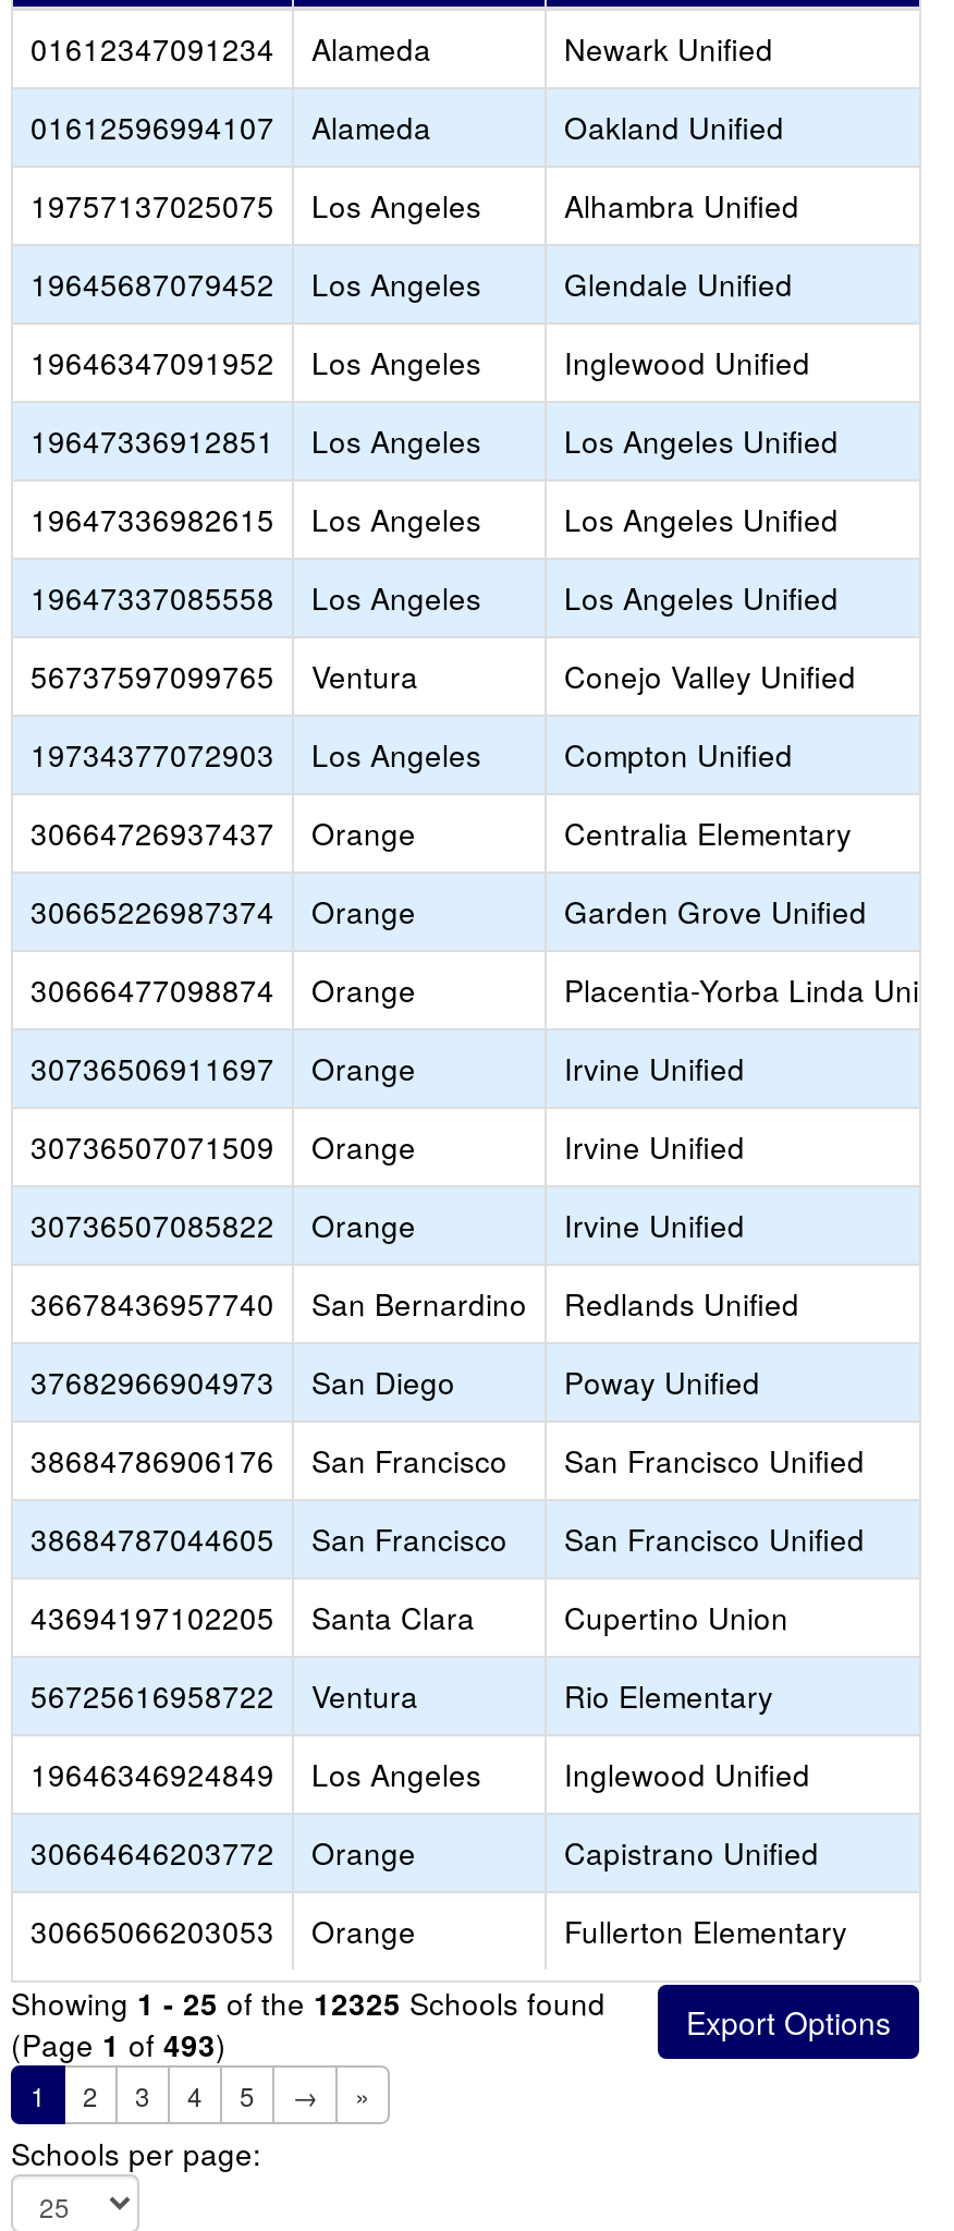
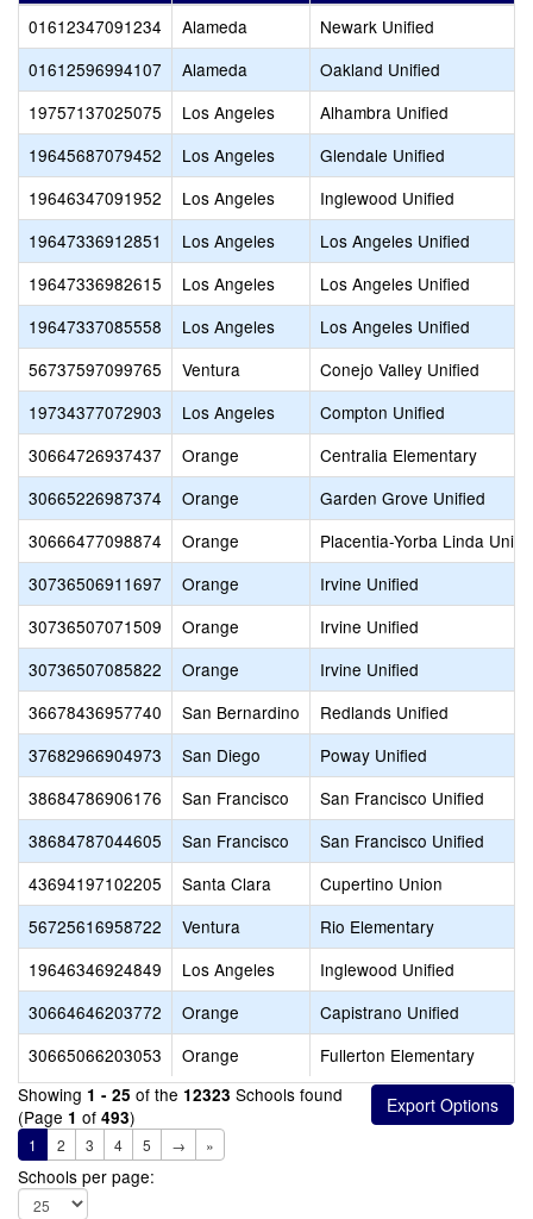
- Showing 1 - 25 of the 12325 Schools found
+ Showing 1 - 25 of the 12323 Schools found
